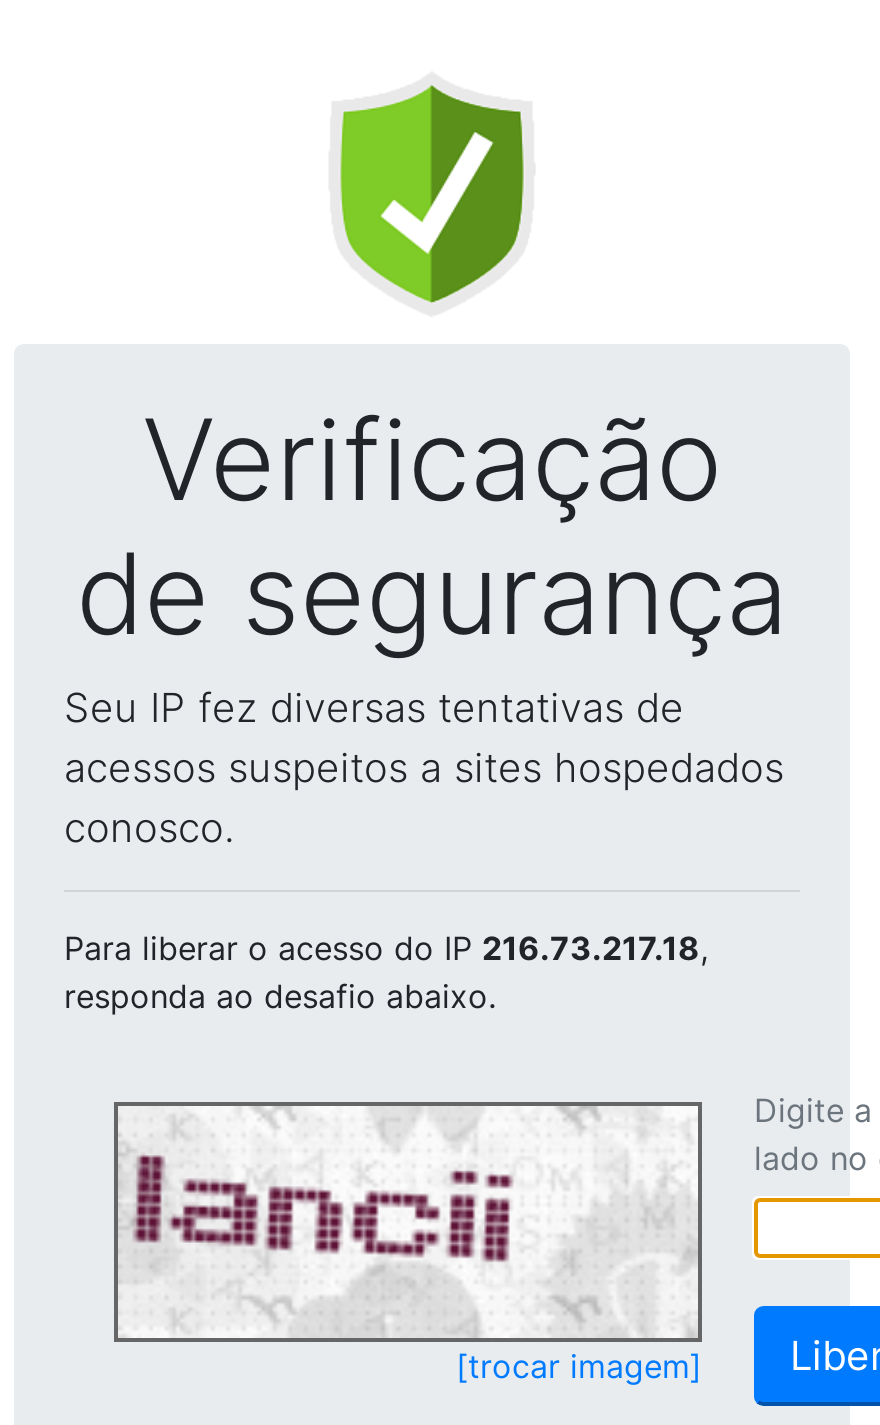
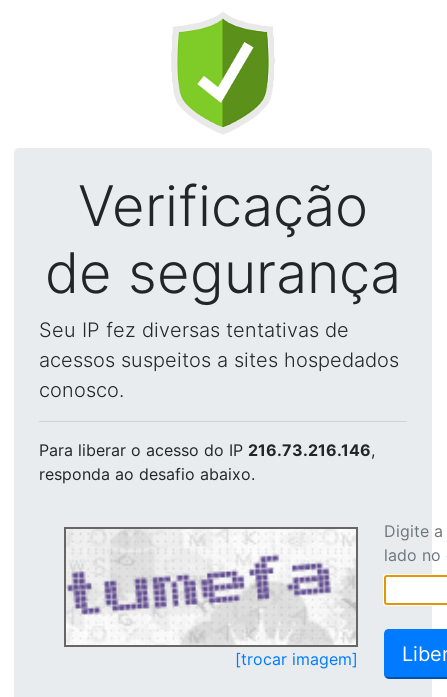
- Para liberar o acesso do IP 216.73.217.18,
+ Para liberar o acesso do IP 216.73.216.146,

- [image]
+ [image]
